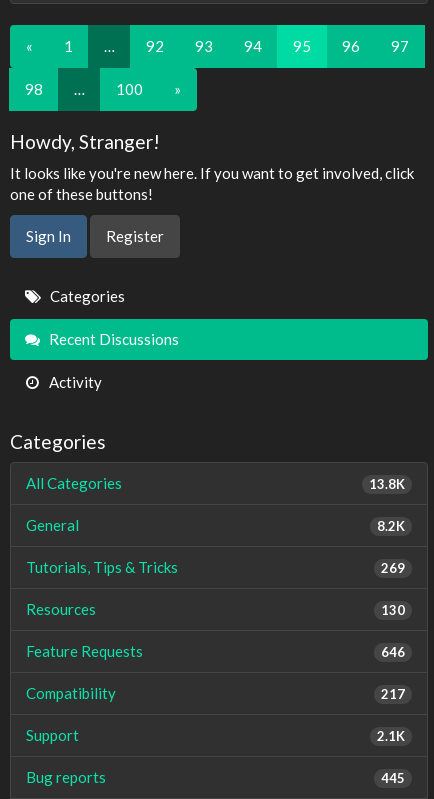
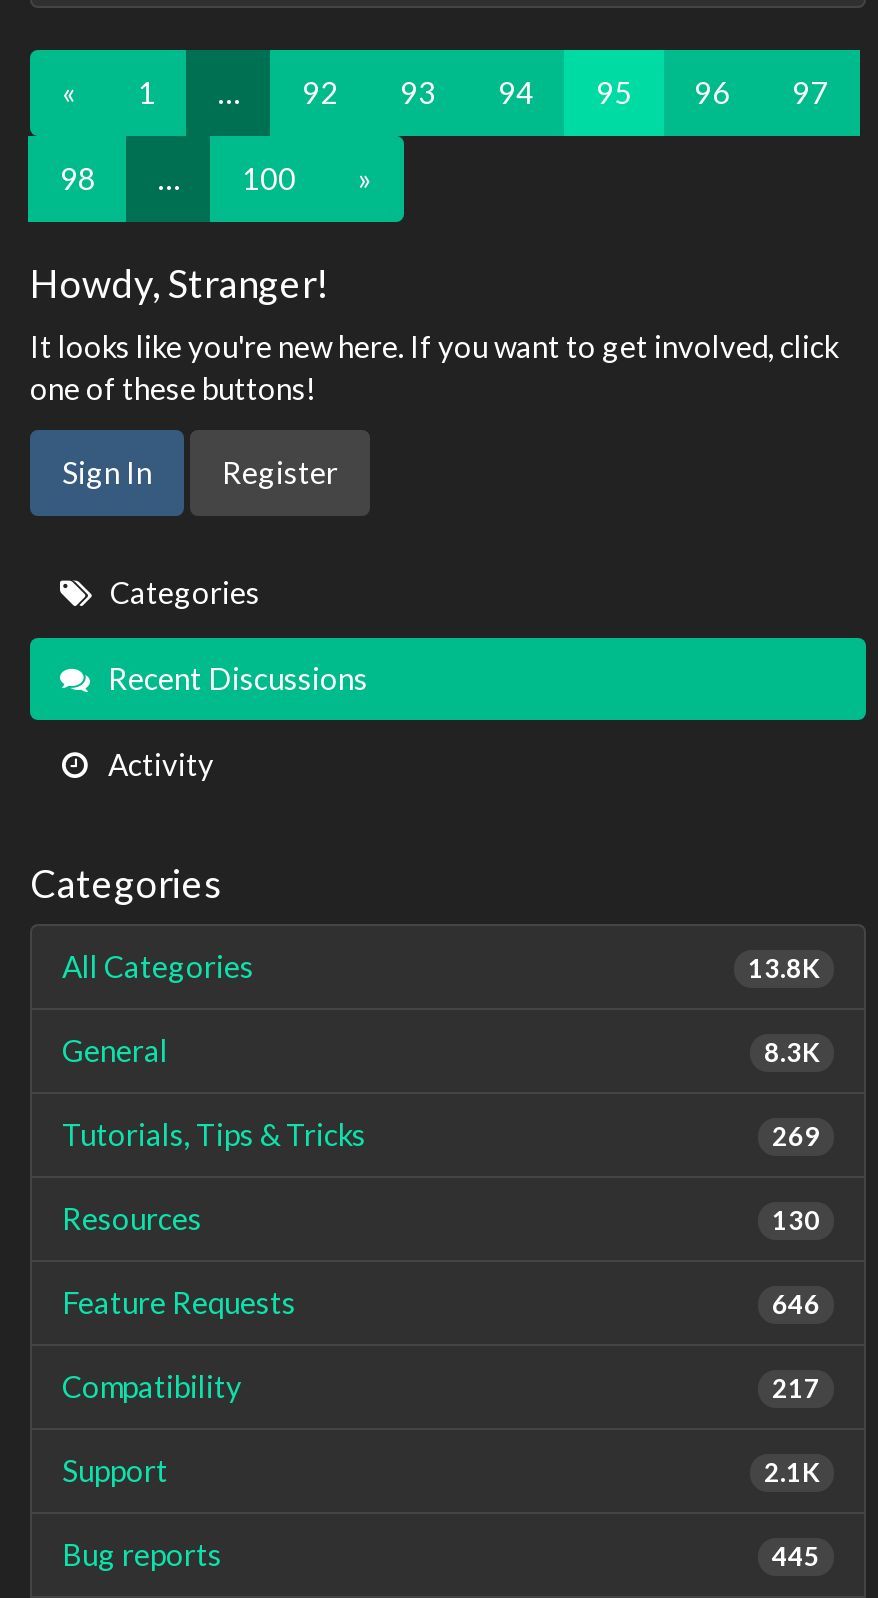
- 8.2K
+ 8.3K
